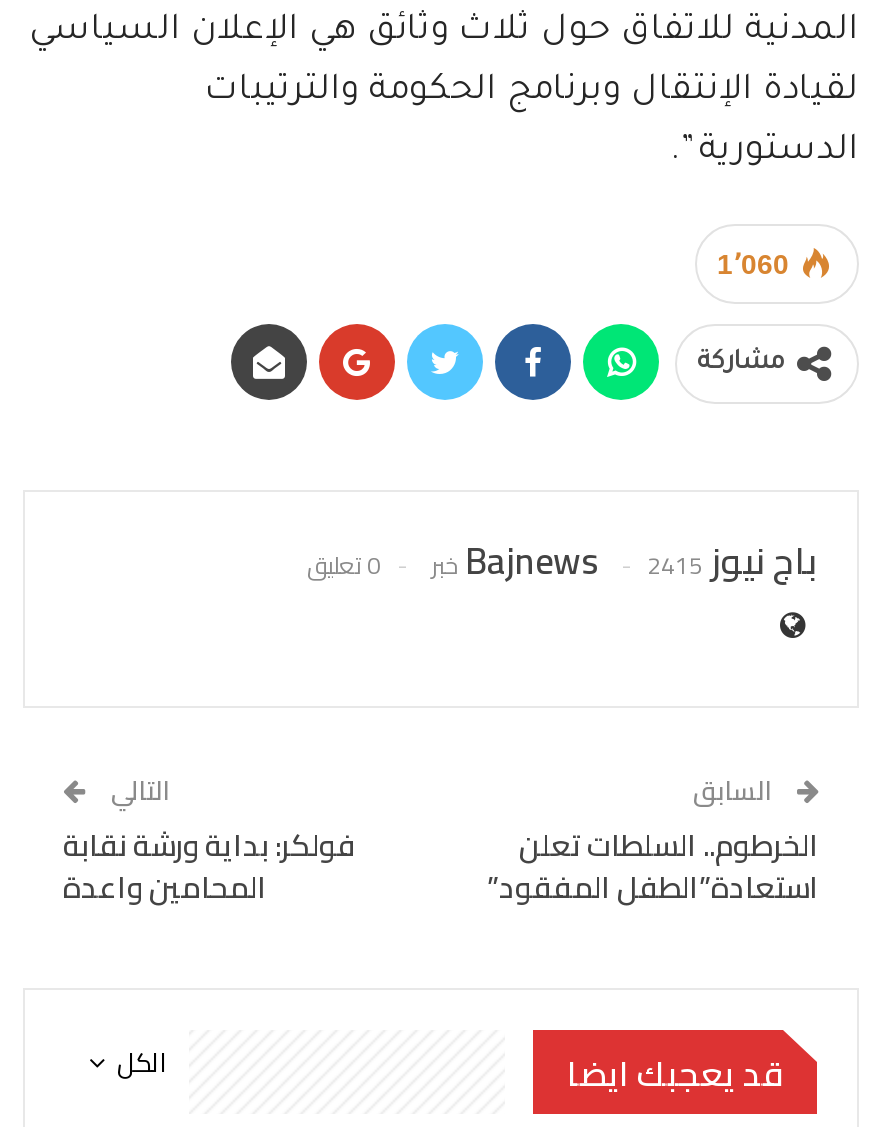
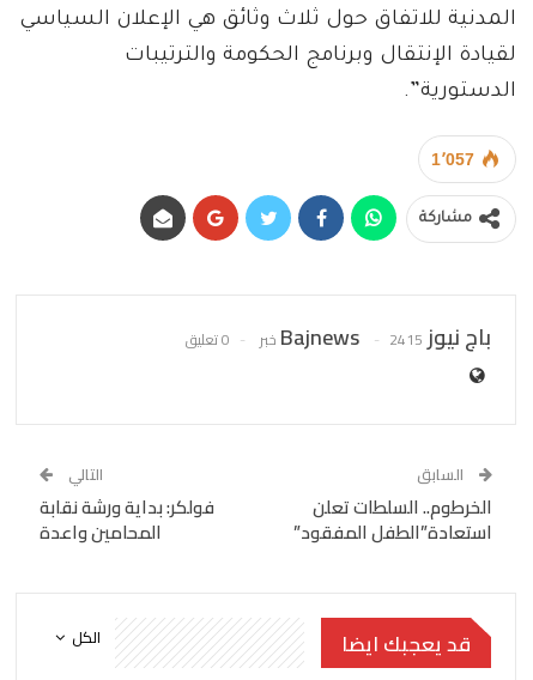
- 1٬060
+ 1٬057
